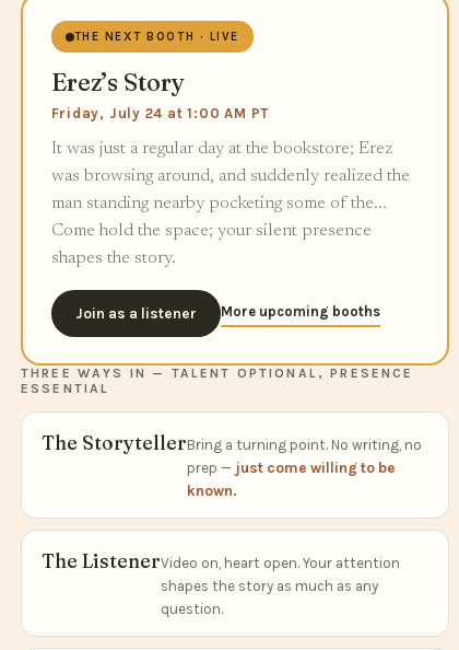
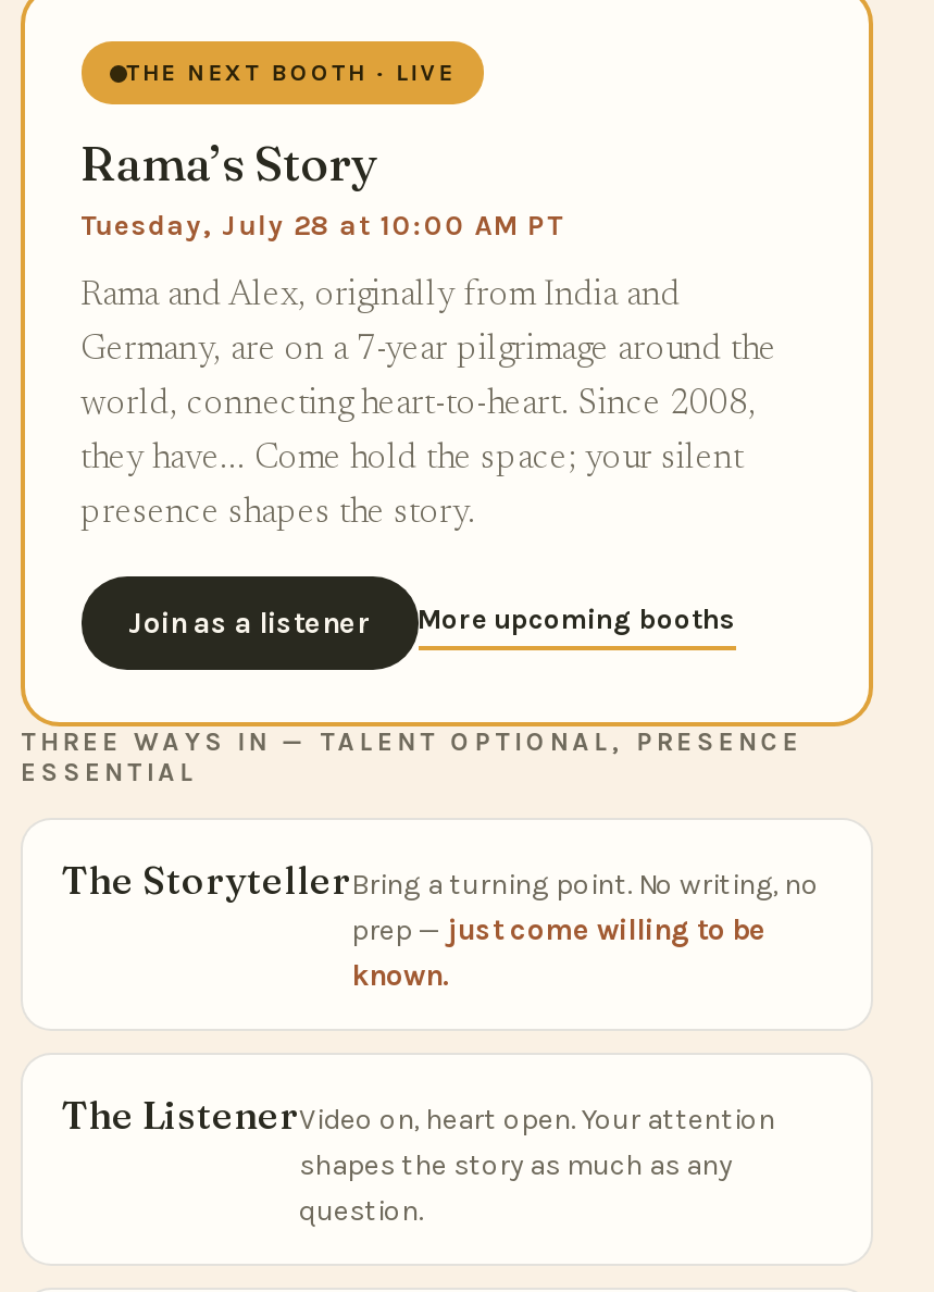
- Erez’s Story
- Friday, July 24 at 1:00 AM PT
+ Rama’s Story
+ Tuesday, July 28 at 10:00 AM PT

- It was just a regular day at the bookstore; Erez
+ Rama and Alex, originally from India and

- was browsing around, and suddenly realized the
+ Germany, are on a 7-year pilgrimage around the

- man standing nearby pocketing some of the...
+ world, connecting heart-to-heart. Since 2008,

- Come hold the space; your silent presence
+ they have... Come hold the space; your silent

- shapes the story.
+ presence shapes the story.
